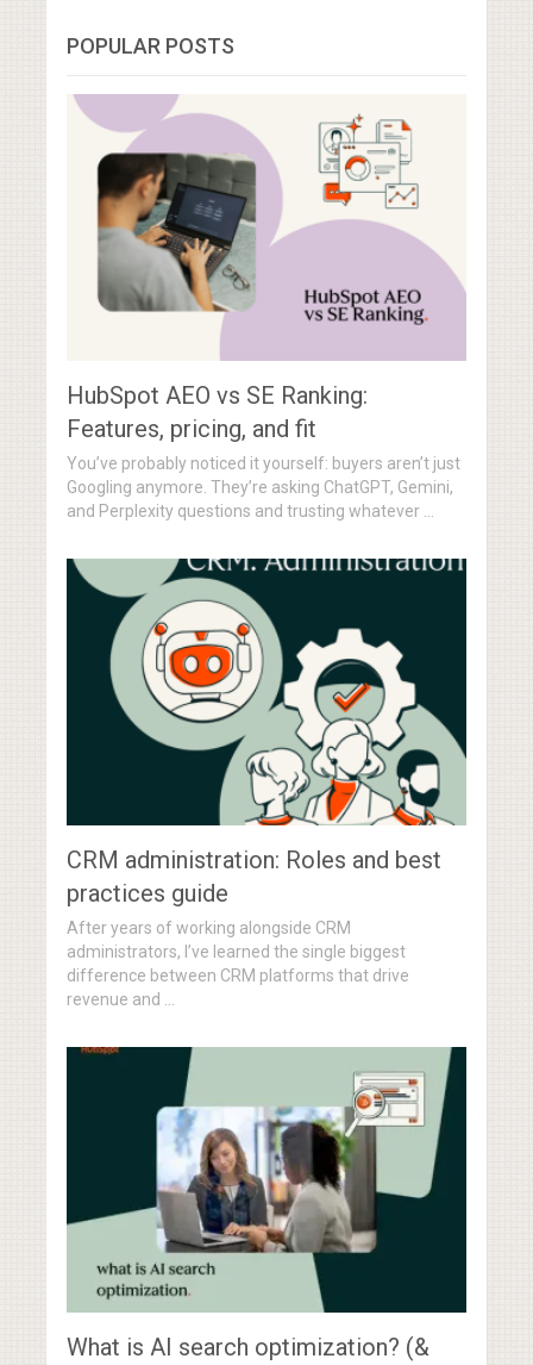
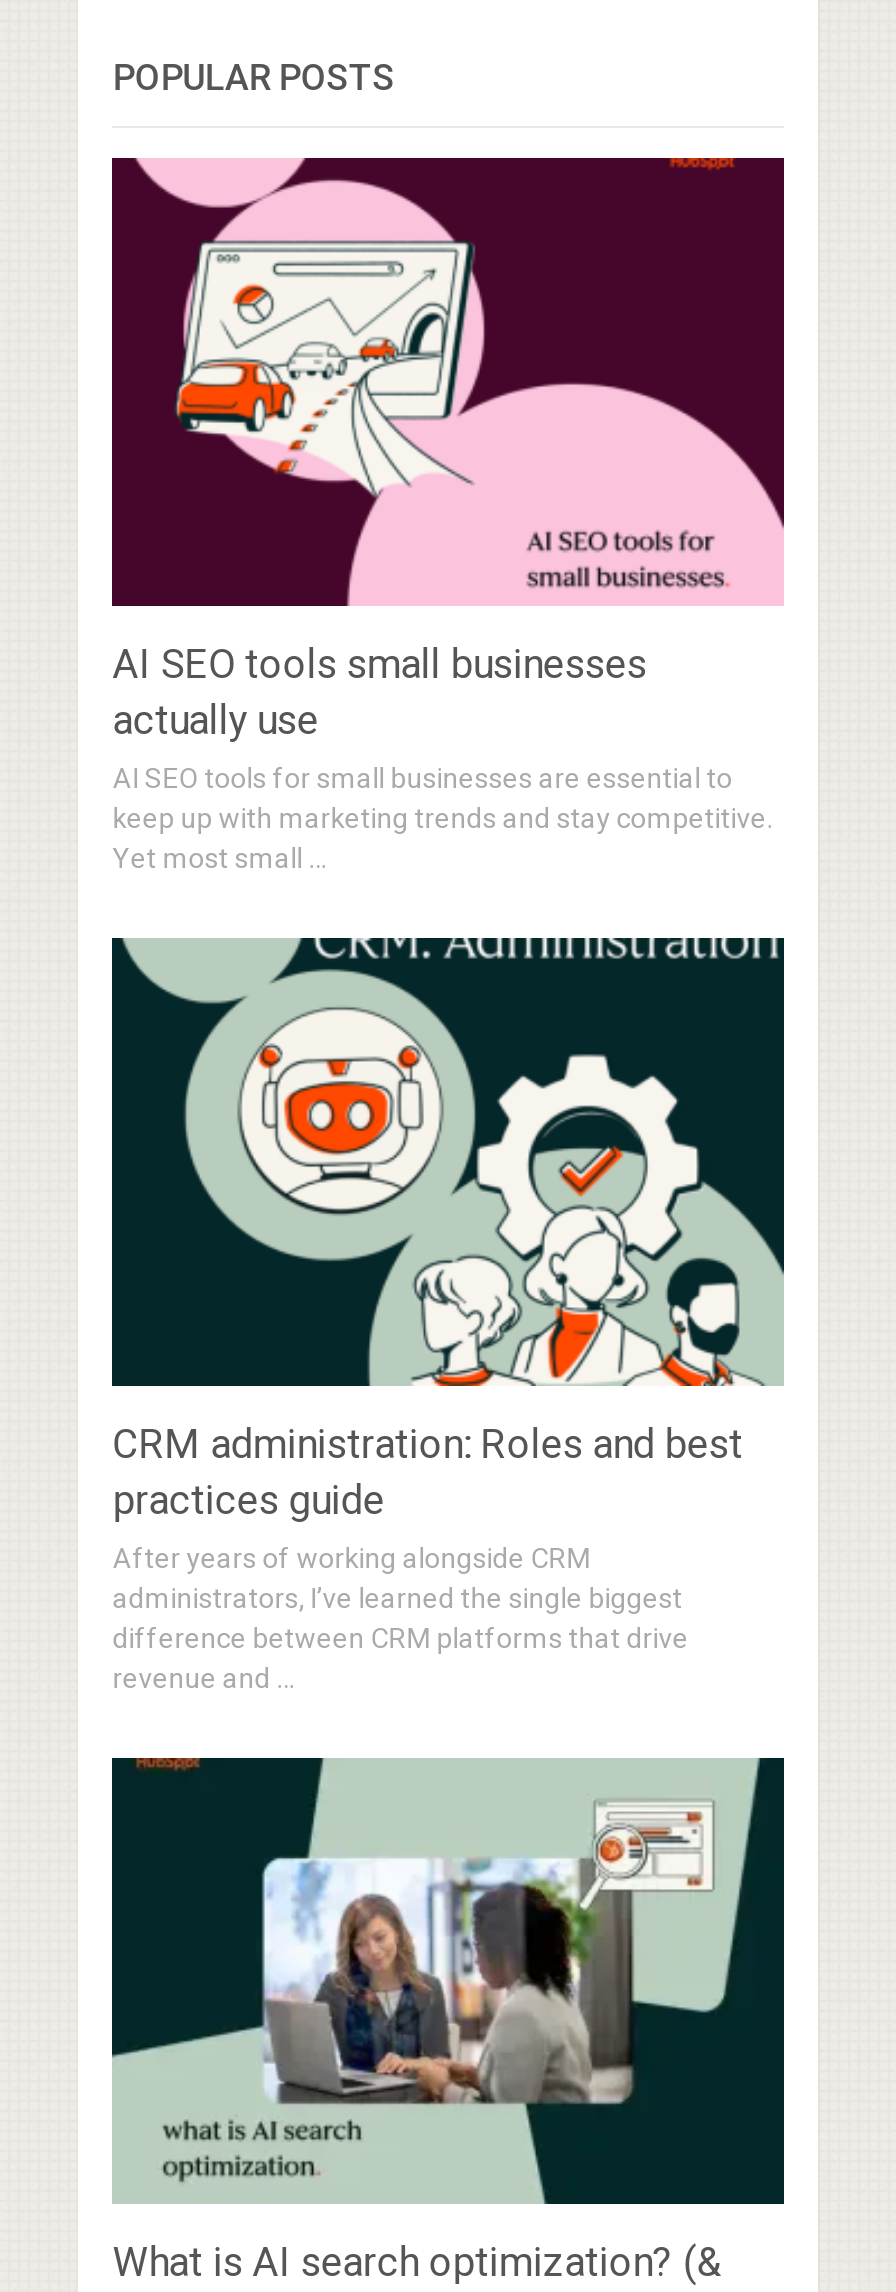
- [image]
- HubSpot AEO vs SE Ranking:
- Features, pricing, and fit
- You’ve probably noticed it yourself: buyers aren’t just
- Googling anymore. They’re asking ChatGPT, Gemini,
- and Perplexity questions and trusting whatever …
+ [image]
+ AI SEO tools small businesses
+ actually use
+ AI SEO tools for small businesses are essential to
+ keep up with marketing trends and stay competitive.
+ Yet most small …
